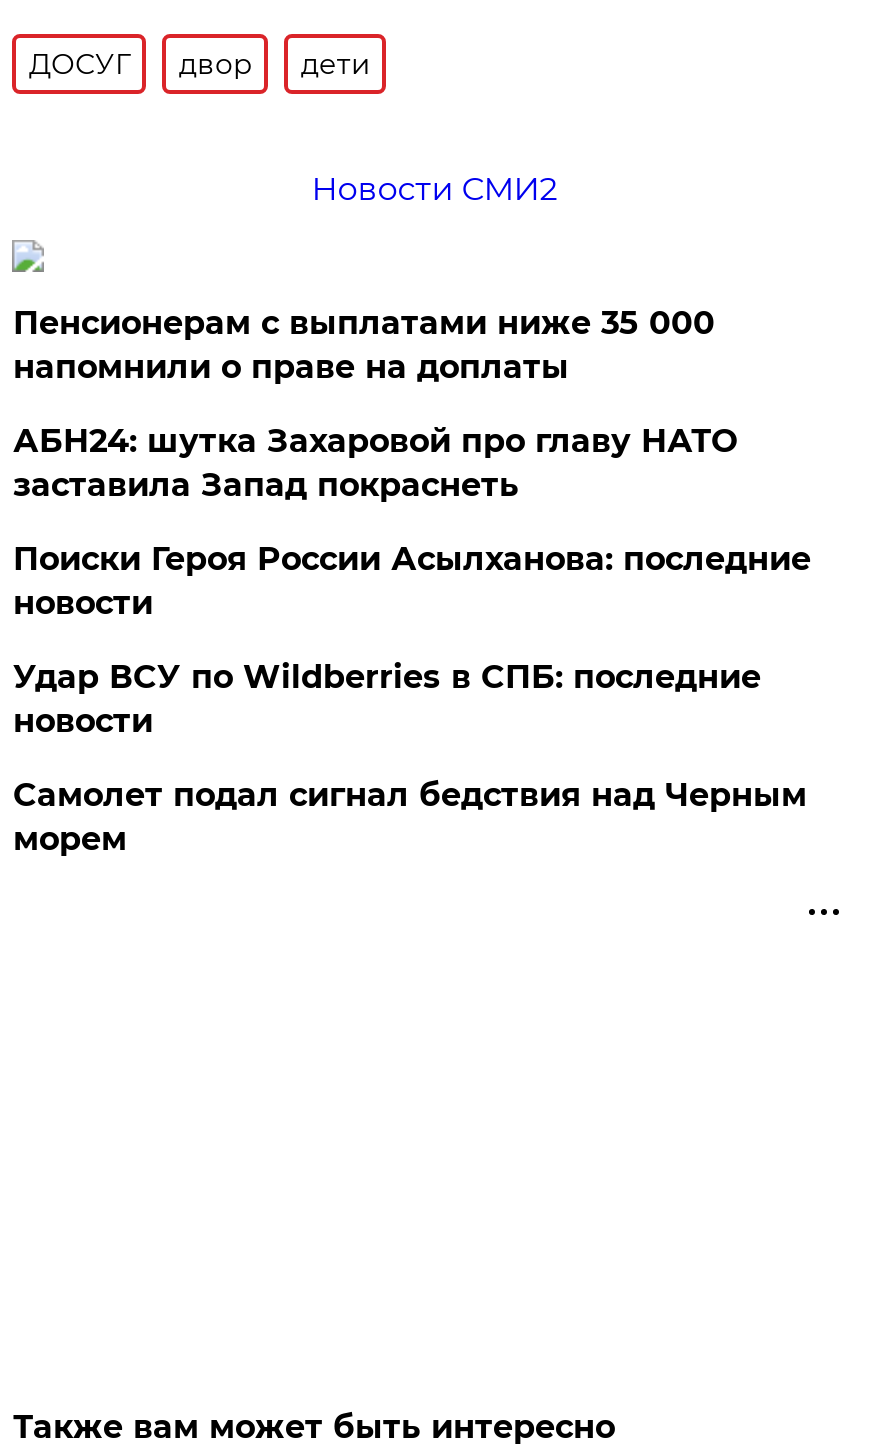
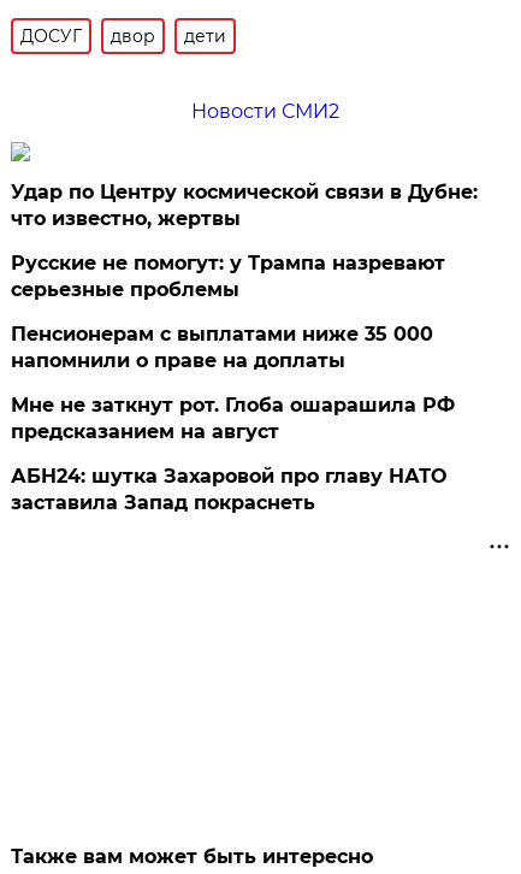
+ Удар по Центру космической связи в Дубне:
+ что известно, жертвы
+ Русские не помогут: у Трампа назревают
+ серьезные проблемы

moved down: Пенсионерам с выплатами ниже 35 000 | напомнили о праве на доплаты

+ Мне не заткнут рот. Глоба ошарашила РФ
+ предсказанием на август

moved down: АБН24: шутка Захаровой про главу НАТО | заставила Запад покраснеть

- Поиски Героя России Асылханова: последние
- новости
- Удар ВСУ по Wildberries в СПБ: последние
- новости
- Самолет подал сигнал бедствия над Черным
- морем
